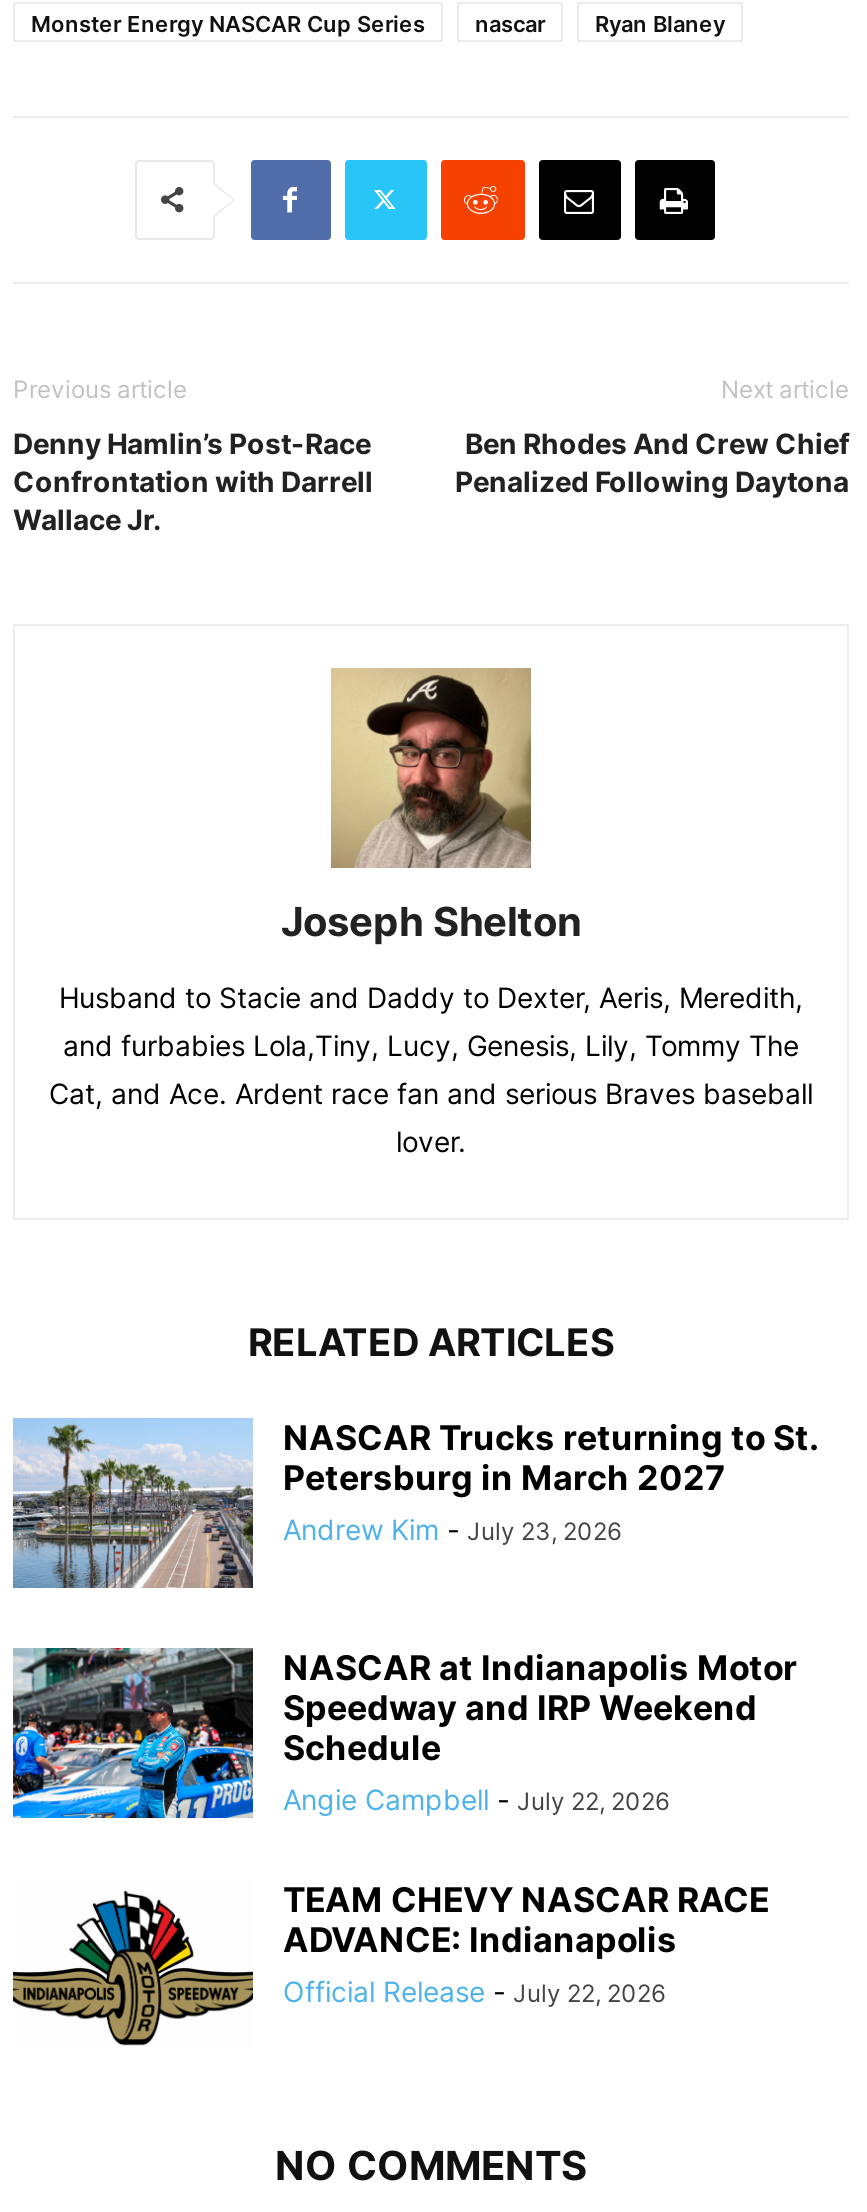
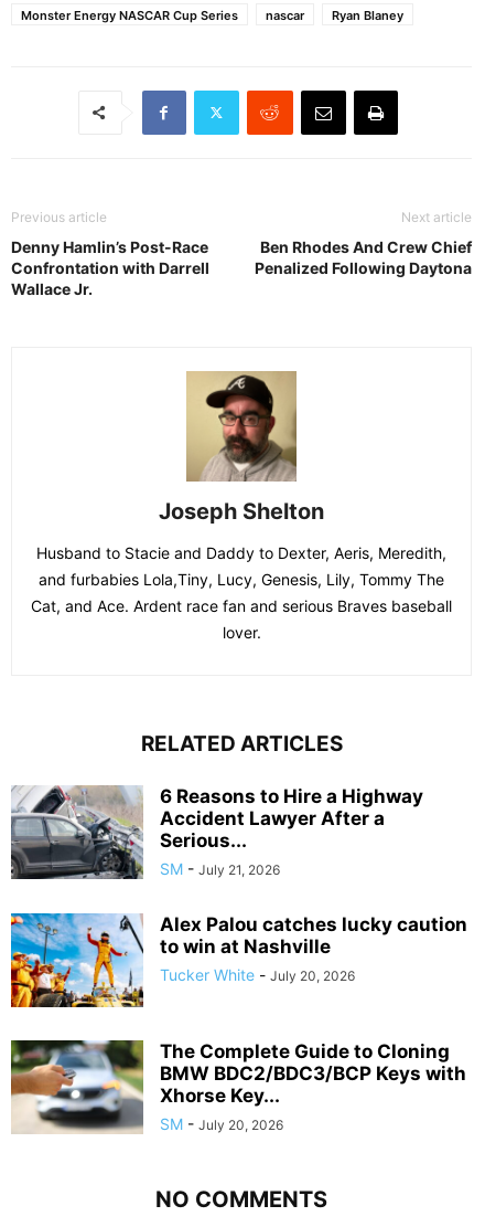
- [image]
- NASCAR Trucks returning to St.
- Petersburg in March 2027
- Andrew Kim - July 23, 2026
+ [image]
+ 6 Reasons to Hire a Highway
+ Accident Lawyer After a
+ Serious...
+ SM - July 21, 2026

- [image]
- NASCAR at Indianapolis Motor
- Speedway and IRP Weekend
- Schedule
- Angie Campbell - July 22, 2026
+ [image]
+ Alex Palou catches lucky caution
+ to win at Nashville
+ Tucker White - July 20, 2026

- [image]
- TEAM CHEVY NASCAR RACE
- ADVANCE: Indianapolis
- Official Release - July 22, 2026
+ [image]
+ The Complete Guide to Cloning
+ BMW BDC2/BDC3/BCP Keys with
+ Xhorse Key...
+ SM - July 20, 2026
